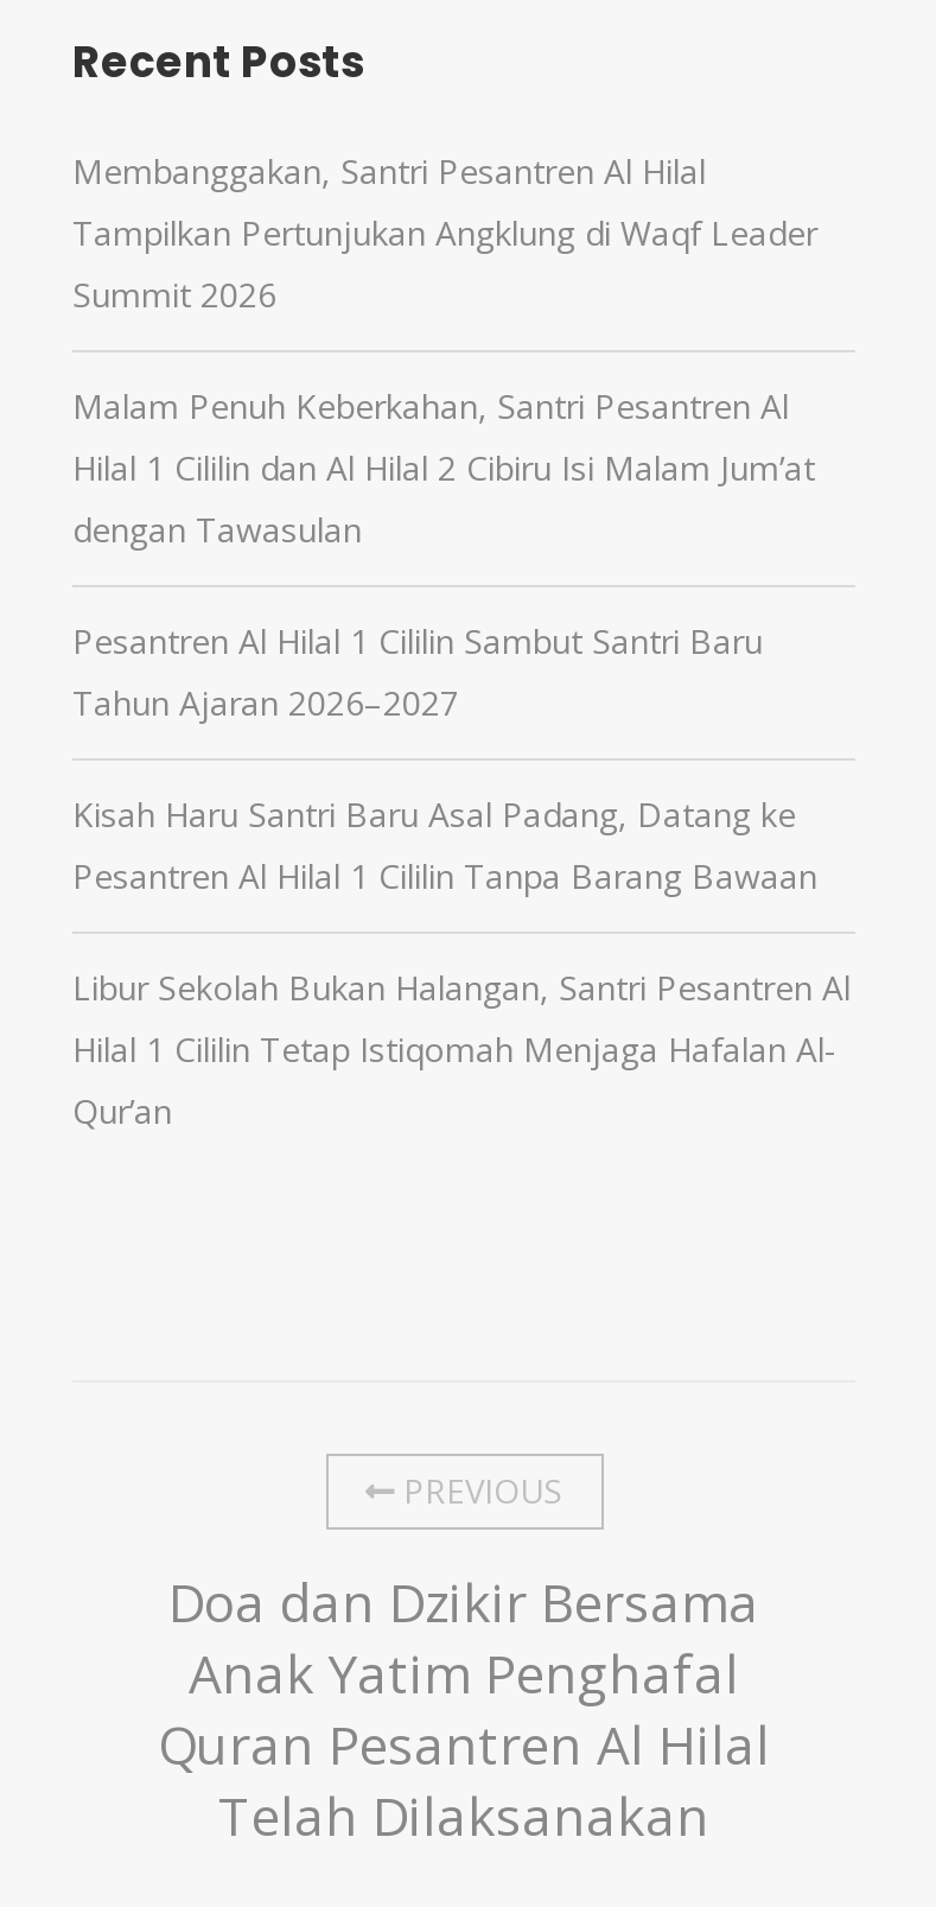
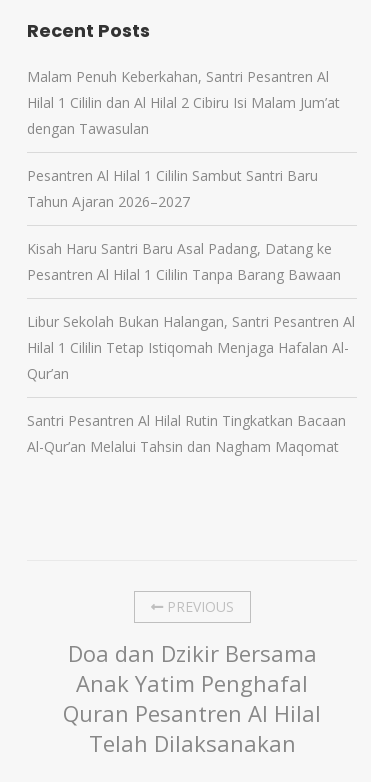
- Membanggakan, Santri Pesantren Al Hilal
- Tampilkan Pertunjukan Angklung di Waqf Leader
- Summit 2026

moved up: Malam Penuh Keberkahan, Santri Pesantren Al | Hilal 1 Cililin dan Al Hilal 2 Cibiru Isi Malam Jum’at | dengan Tawasulan | ... | Hilal 1 Cililin Tetap Istiqomah Menjaga Hafalan Al- | Qur’an

+ Santri Pesantren Al Hilal Rutin Tingkatkan Bacaan
+ Al-Qur’an Melalui Tahsin dan Nagham Maqomat
